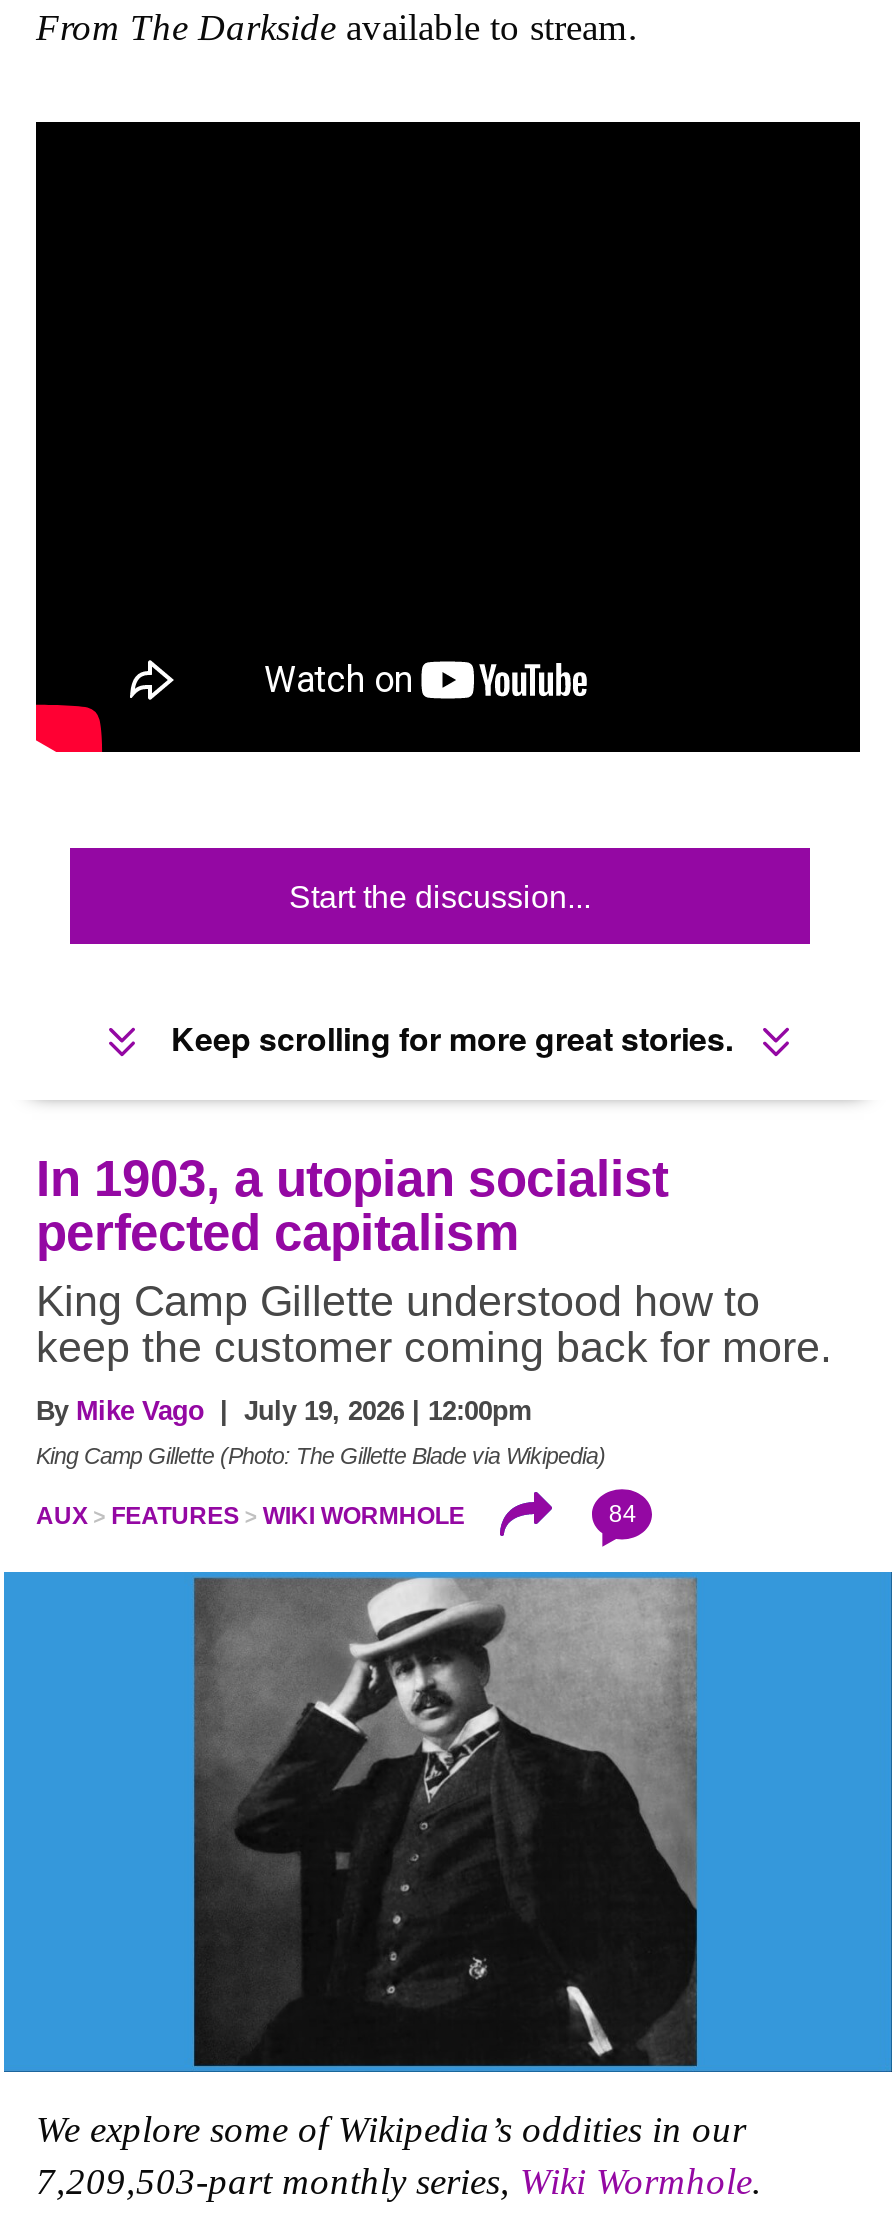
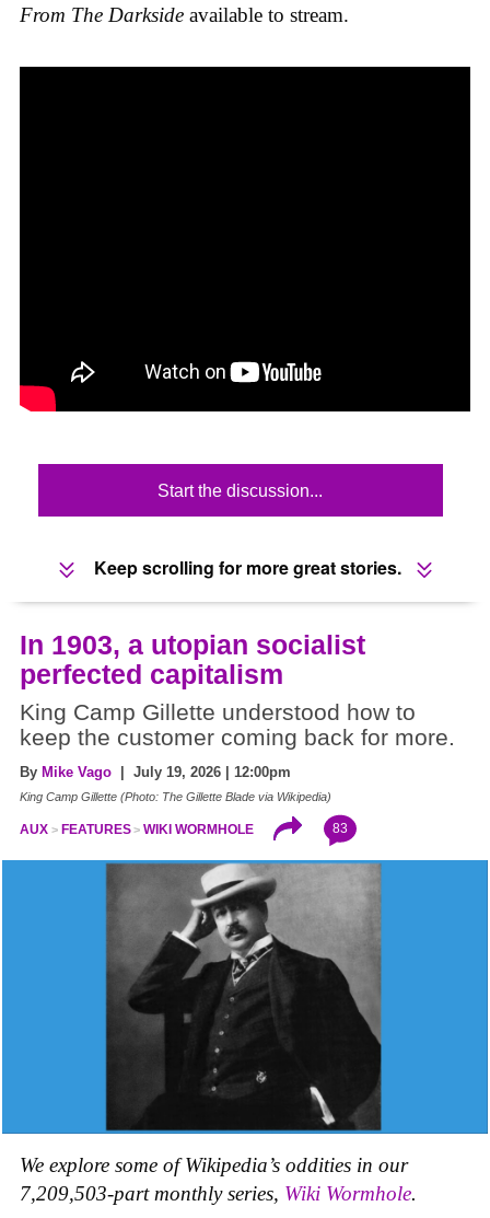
- 84
+ 83
